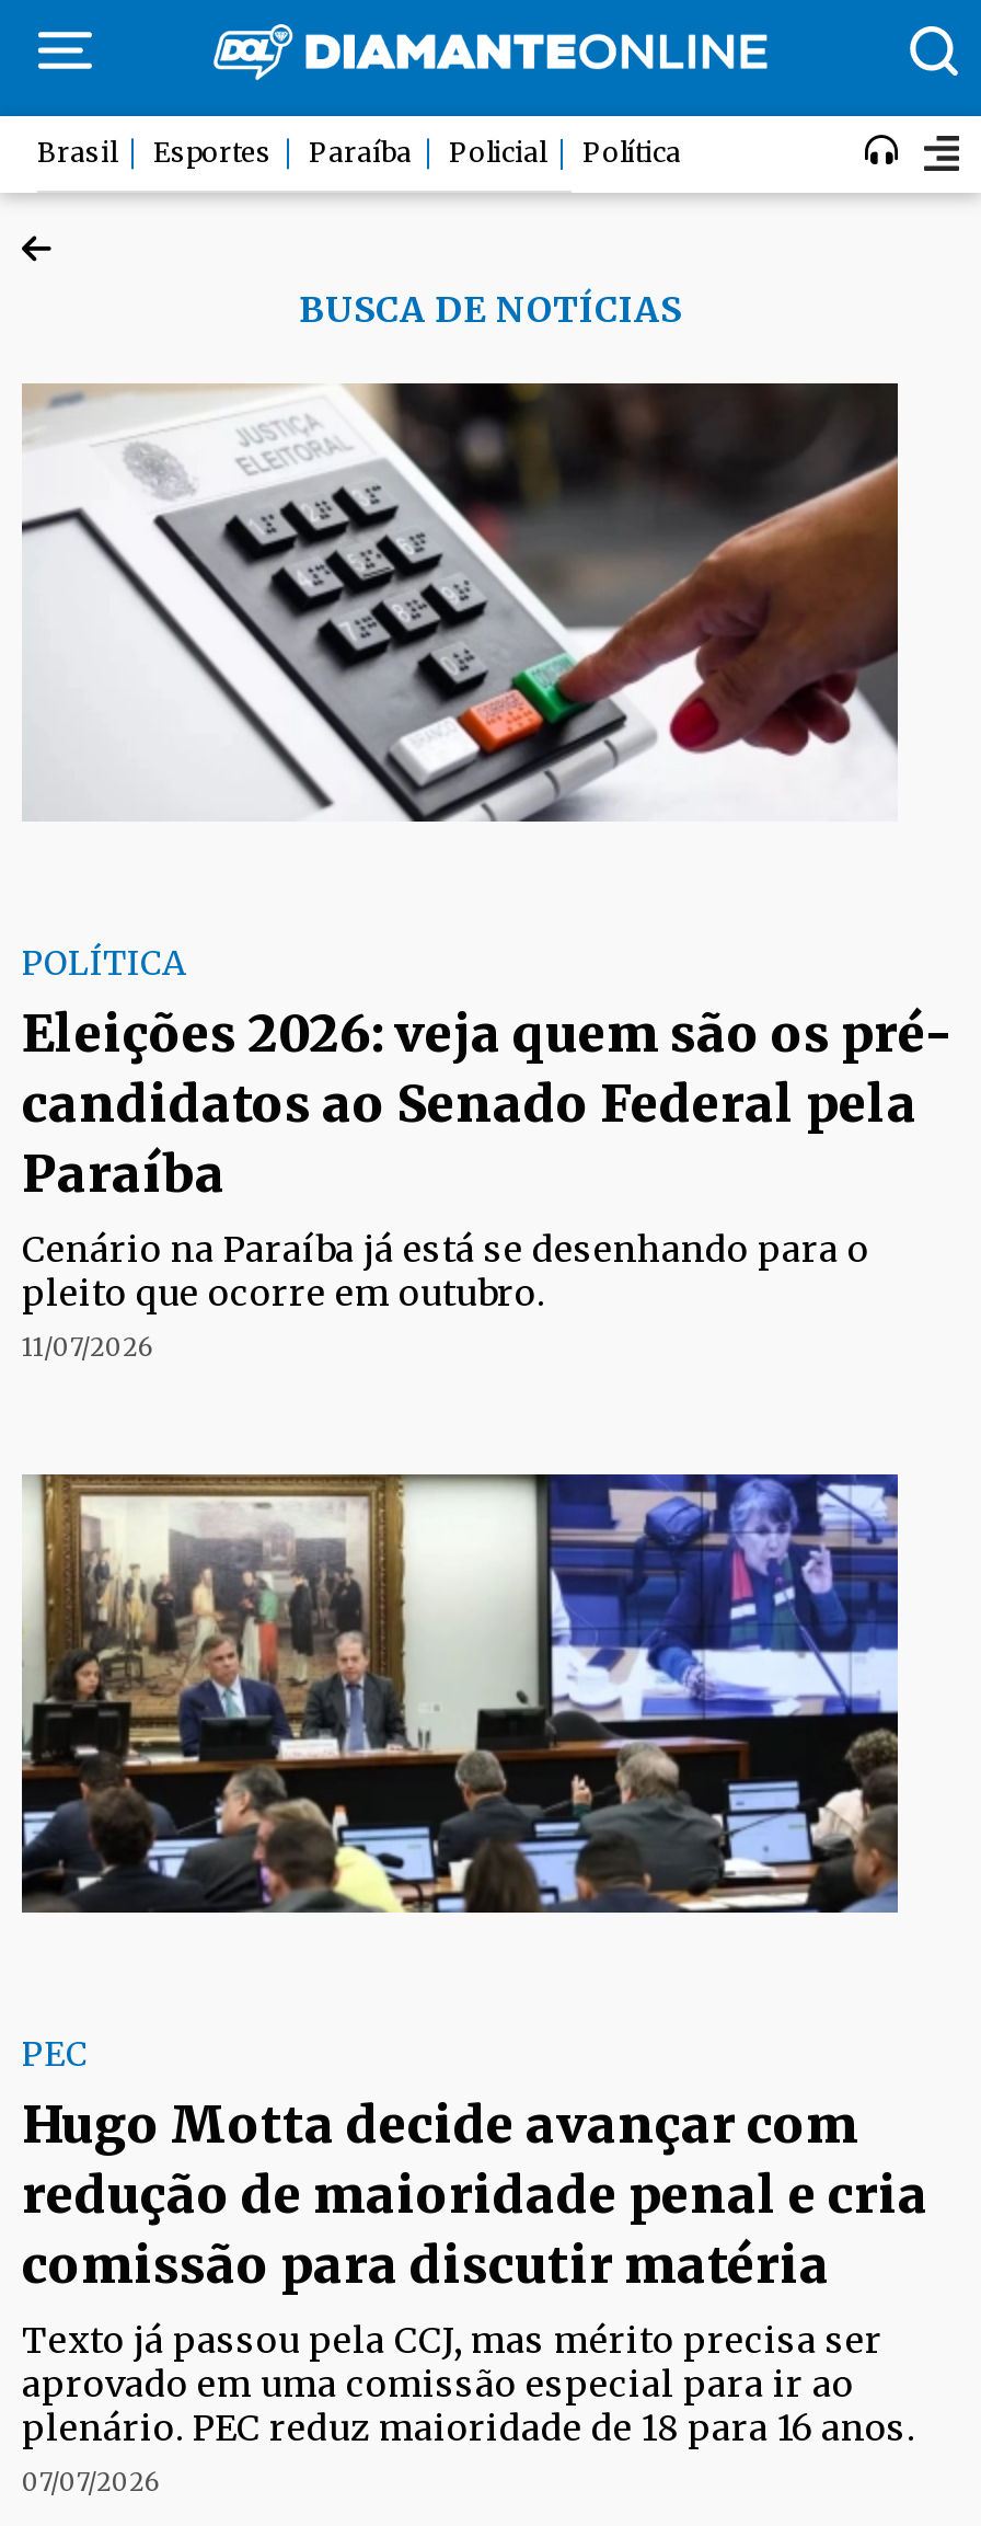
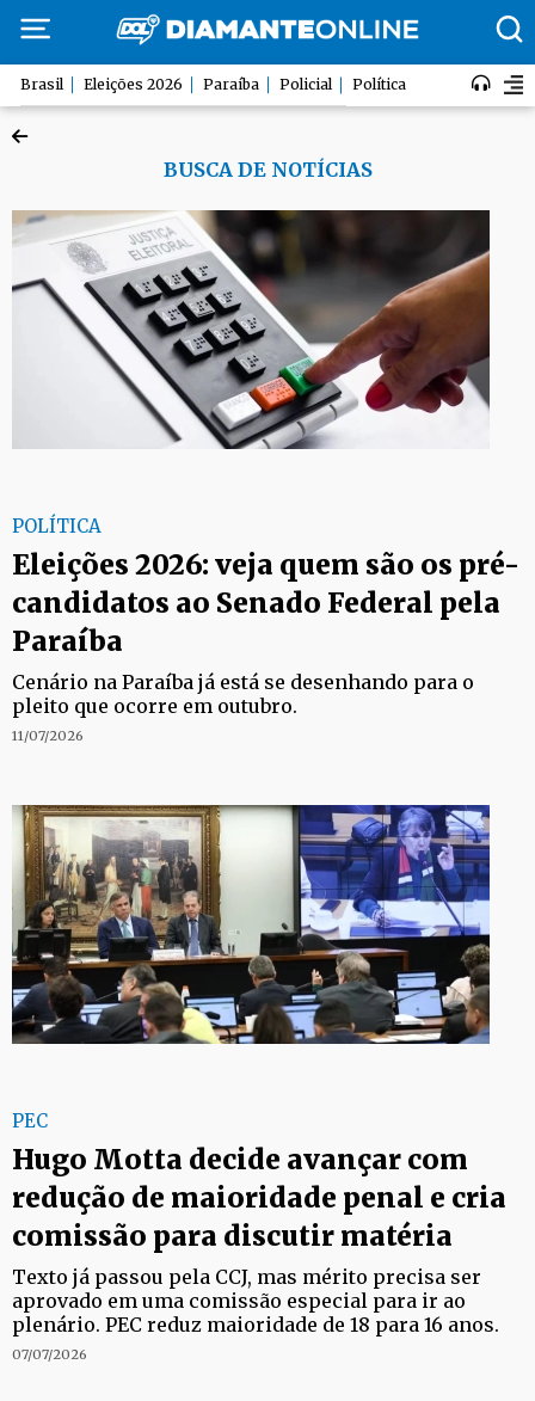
- Esportes
+ Eleições 2026
